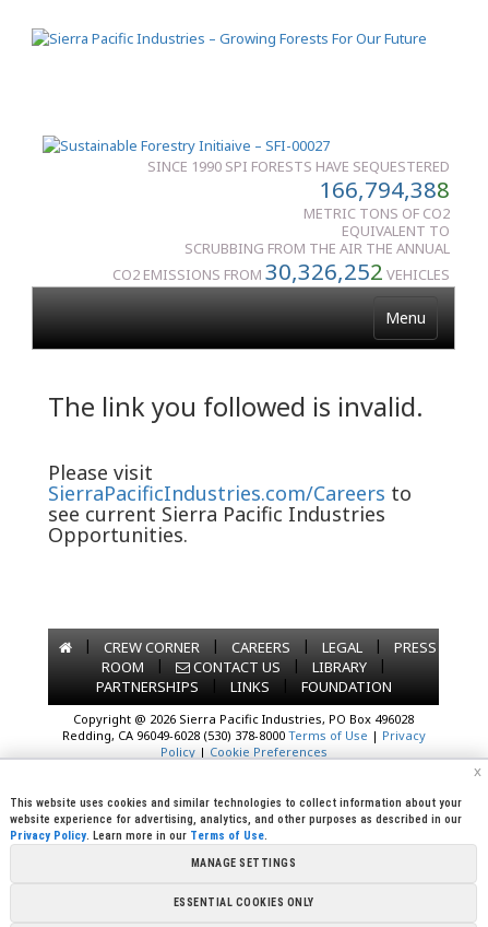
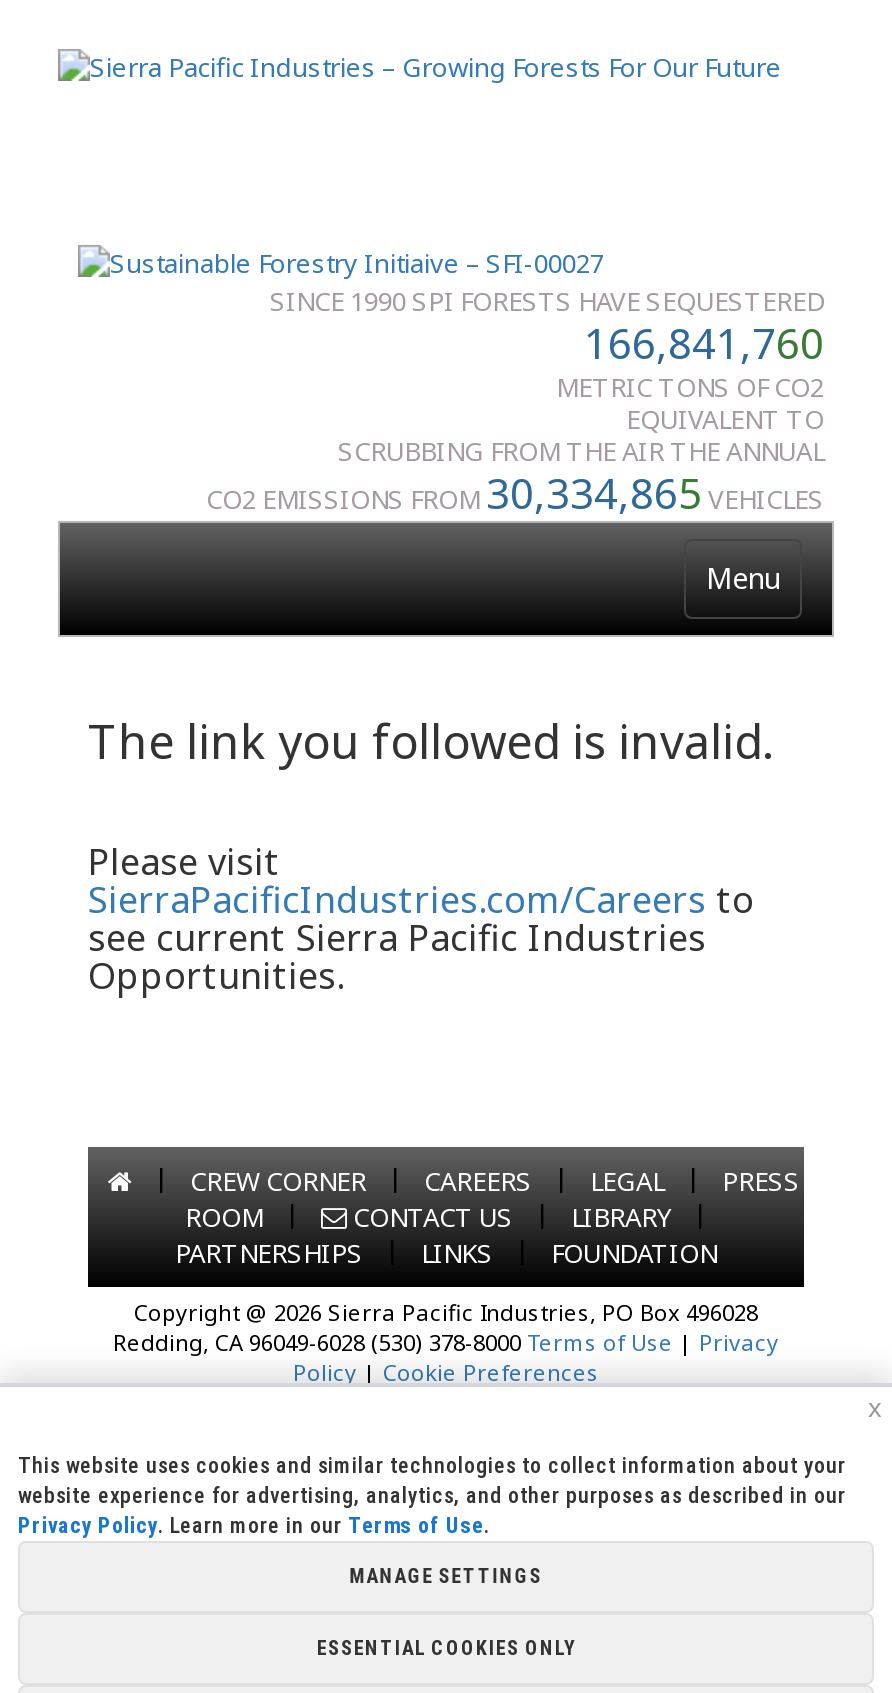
- 166,794,388
+ 166,841,760

- CO2 EMISSIONS FROM30,326,252VEHICLES
+ CO2 EMISSIONS FROM30,334,865VEHICLES
